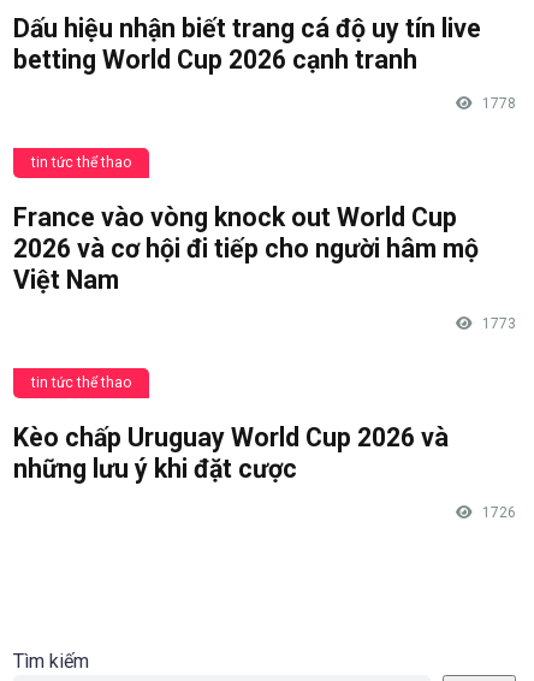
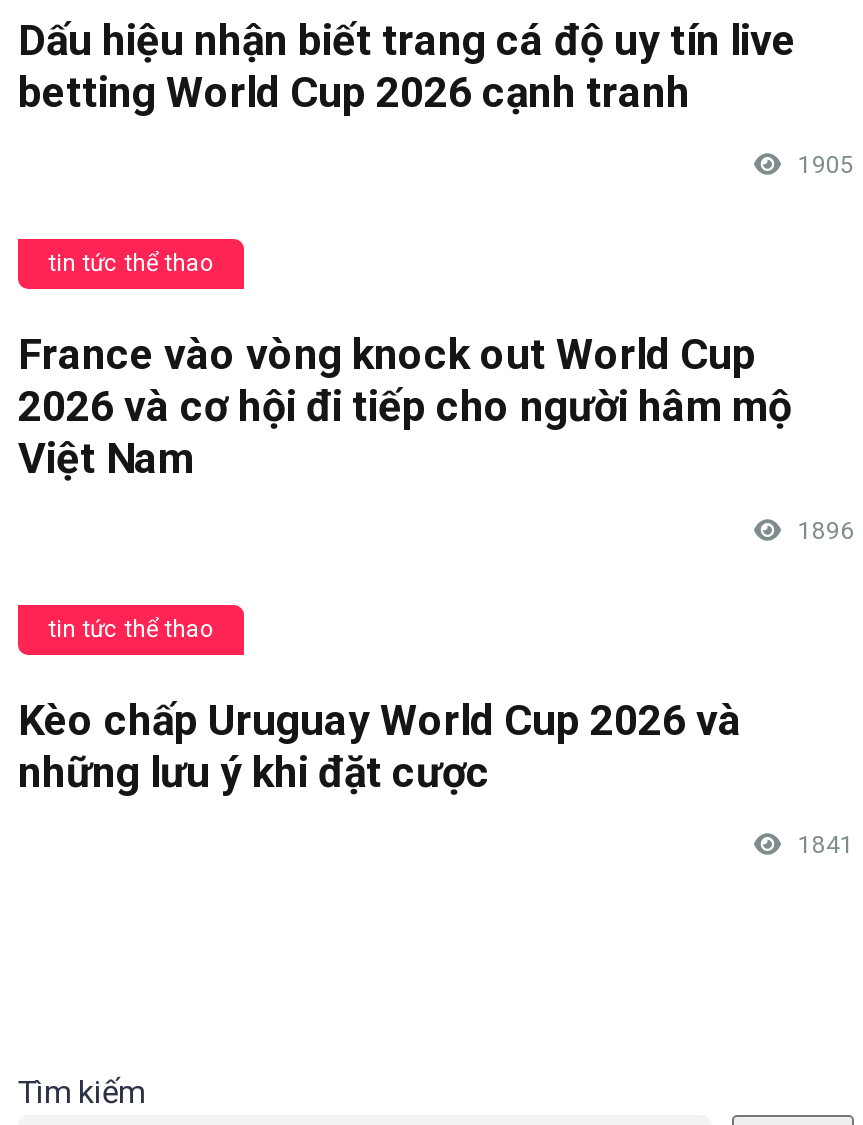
- 1778
+ 1905

- 1773
+ 1896

- 1726
+ 1841
